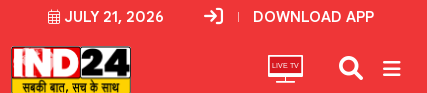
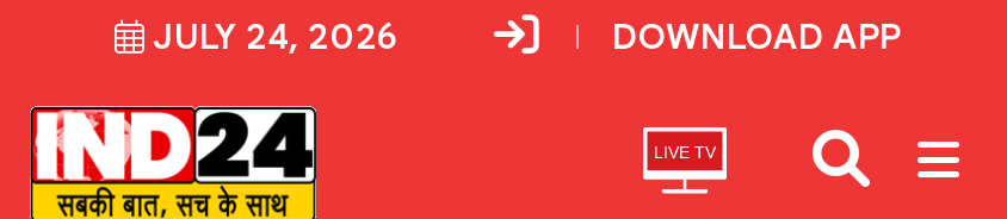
- JULY 21, 2026
+ JULY 24, 2026
